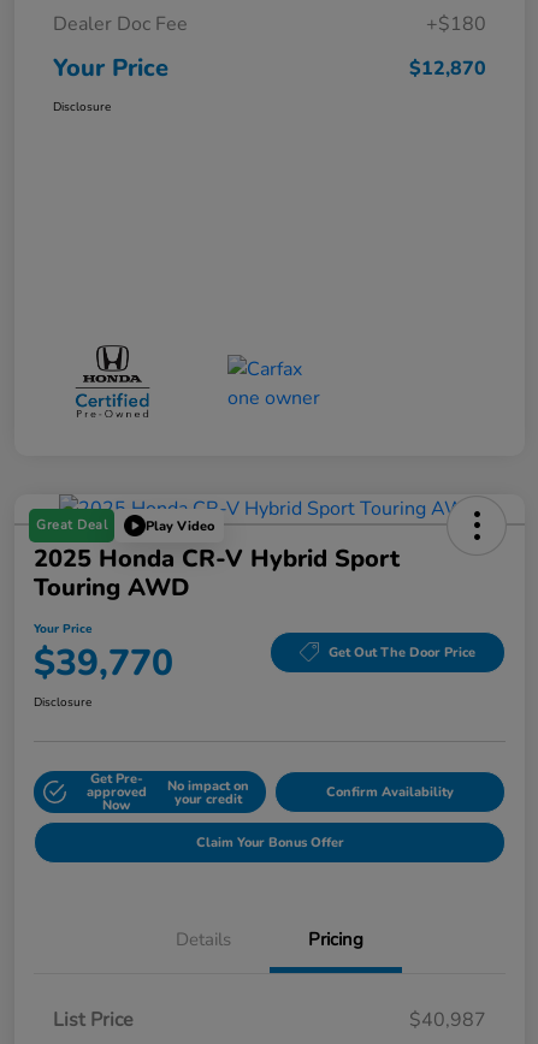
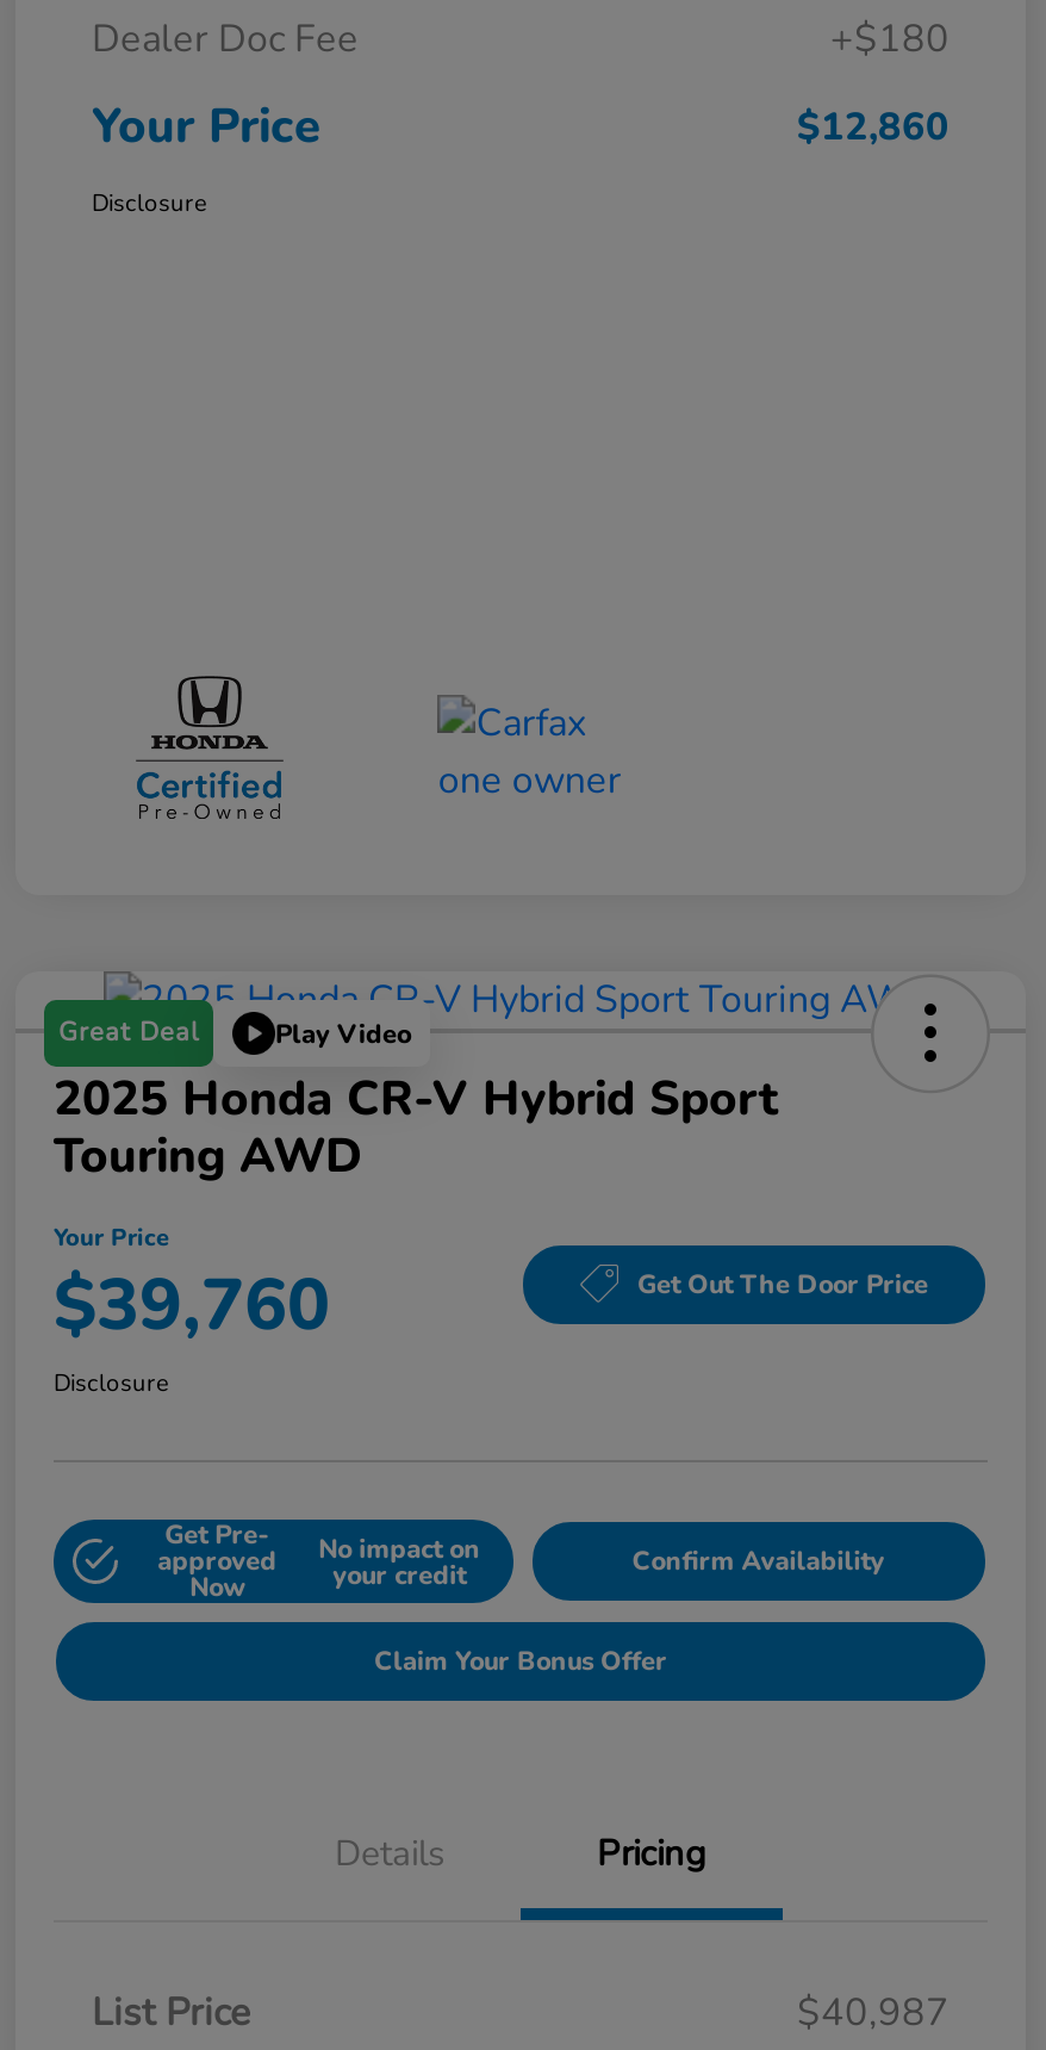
- $12,870
+ $12,860

- $39,770
+ $39,760
